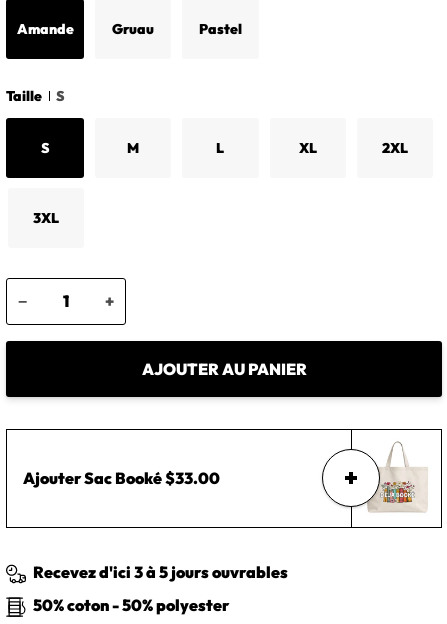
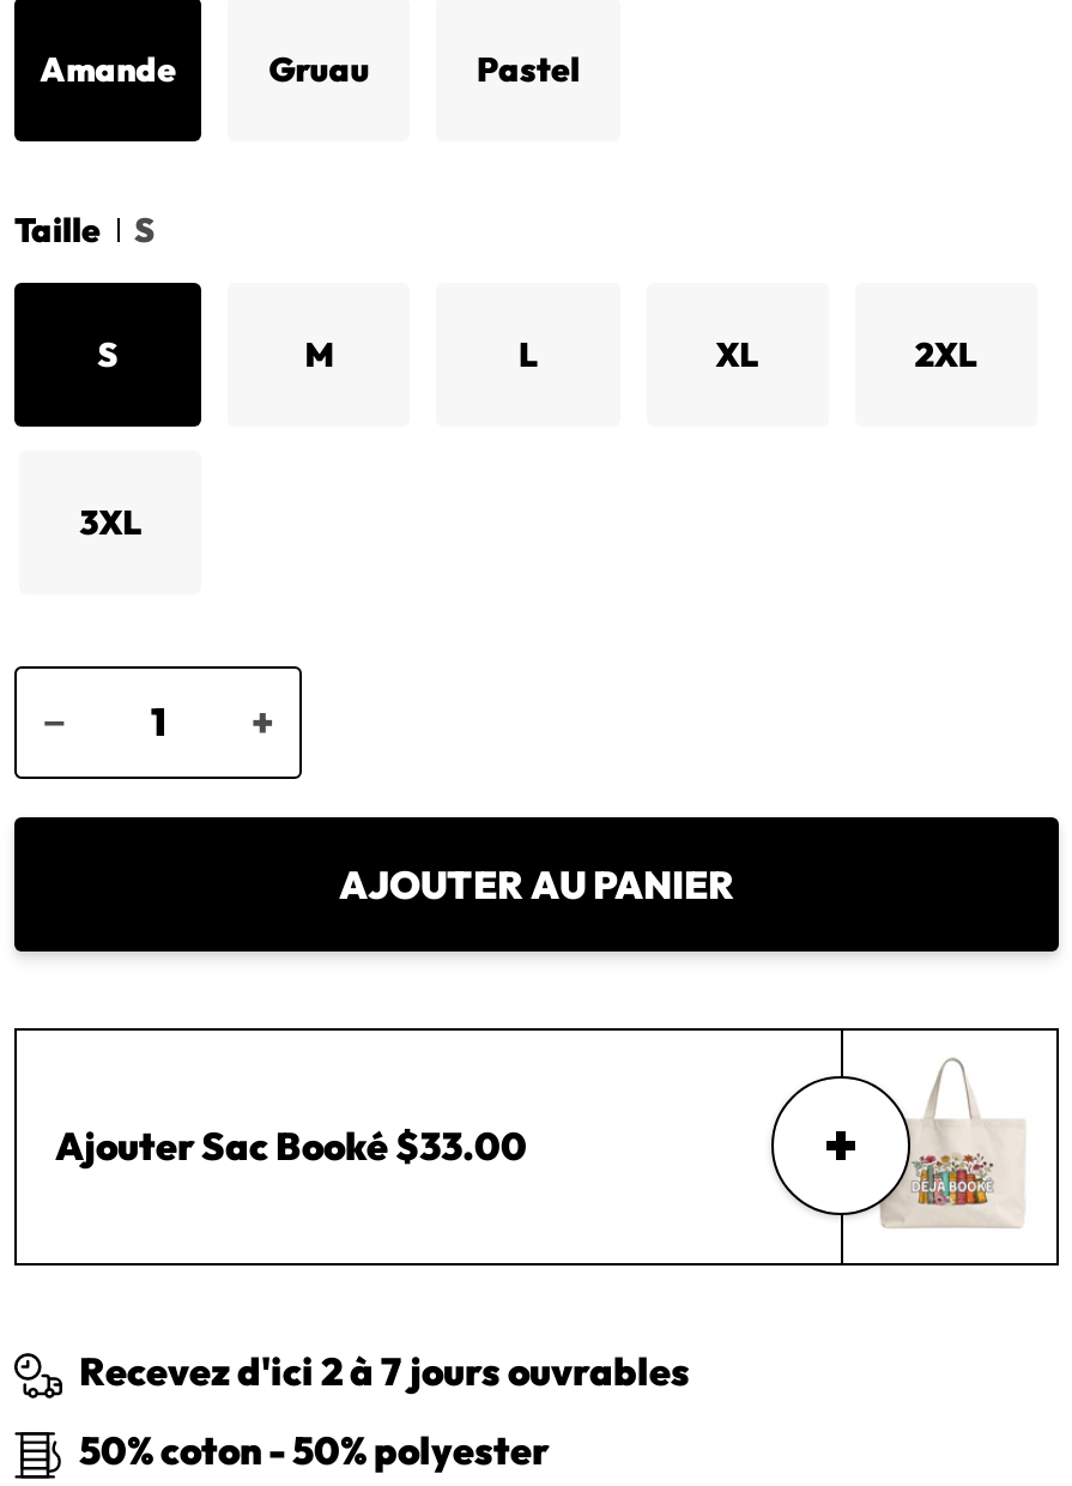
- Recevez d'ici 3 à 5 jours ouvrables
+ Recevez d'ici 2 à 7 jours ouvrables
